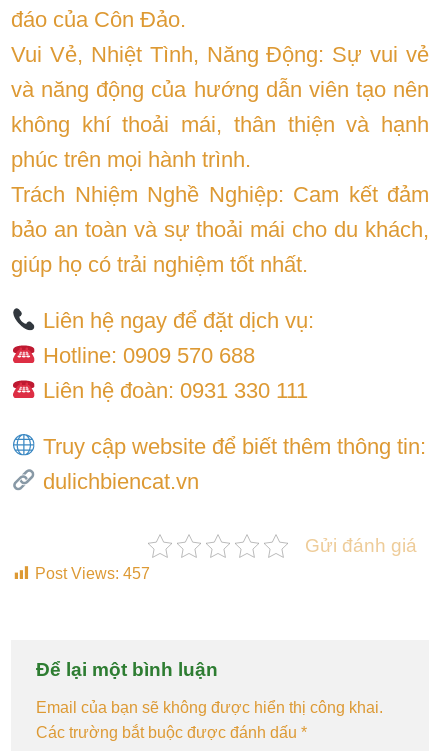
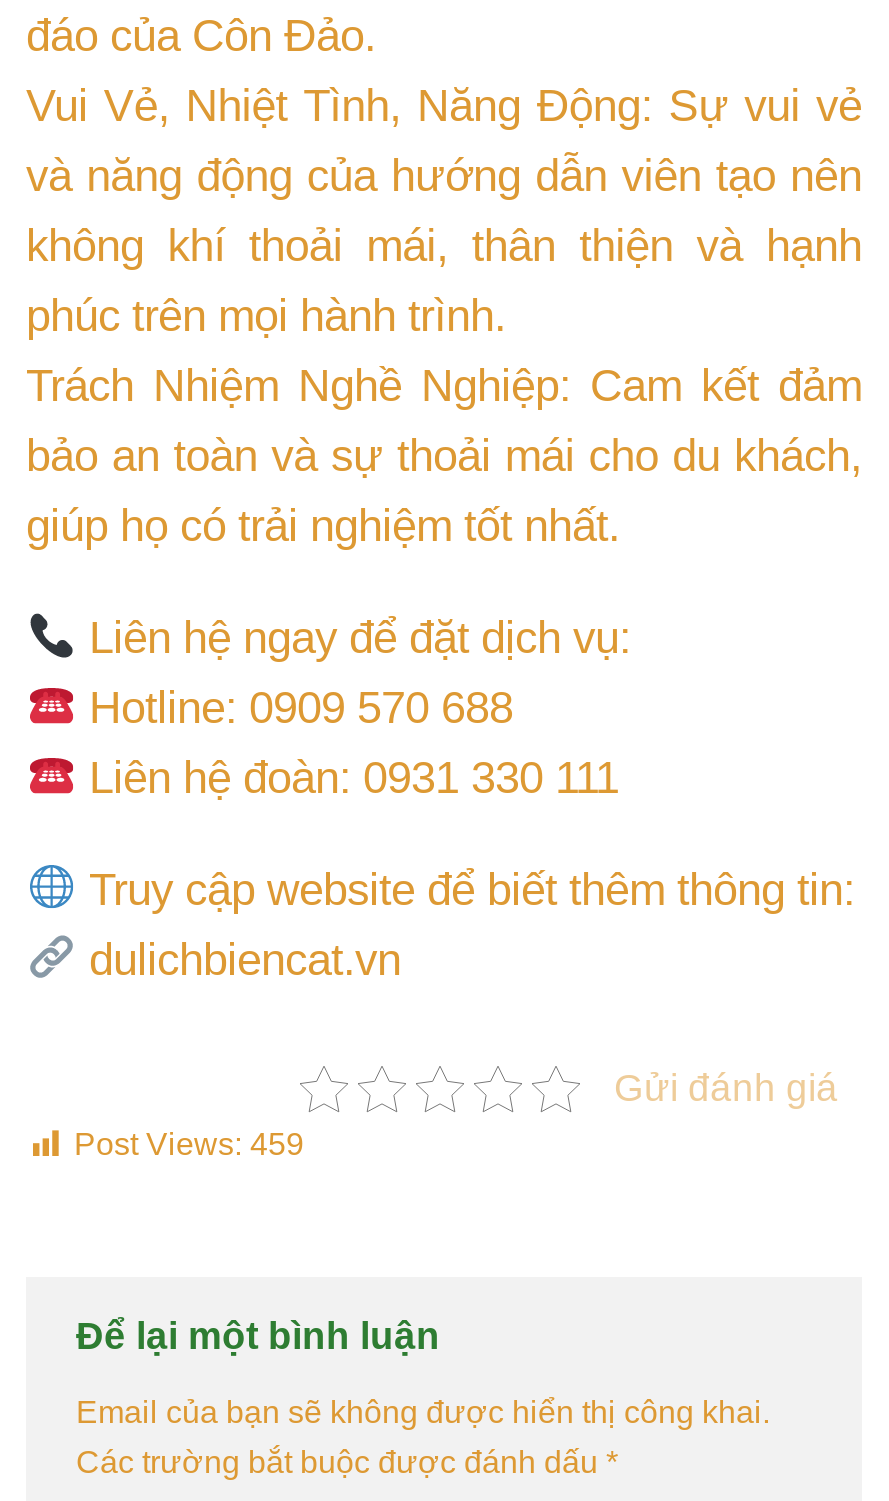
- Post Views: 457
+ Post Views: 459
